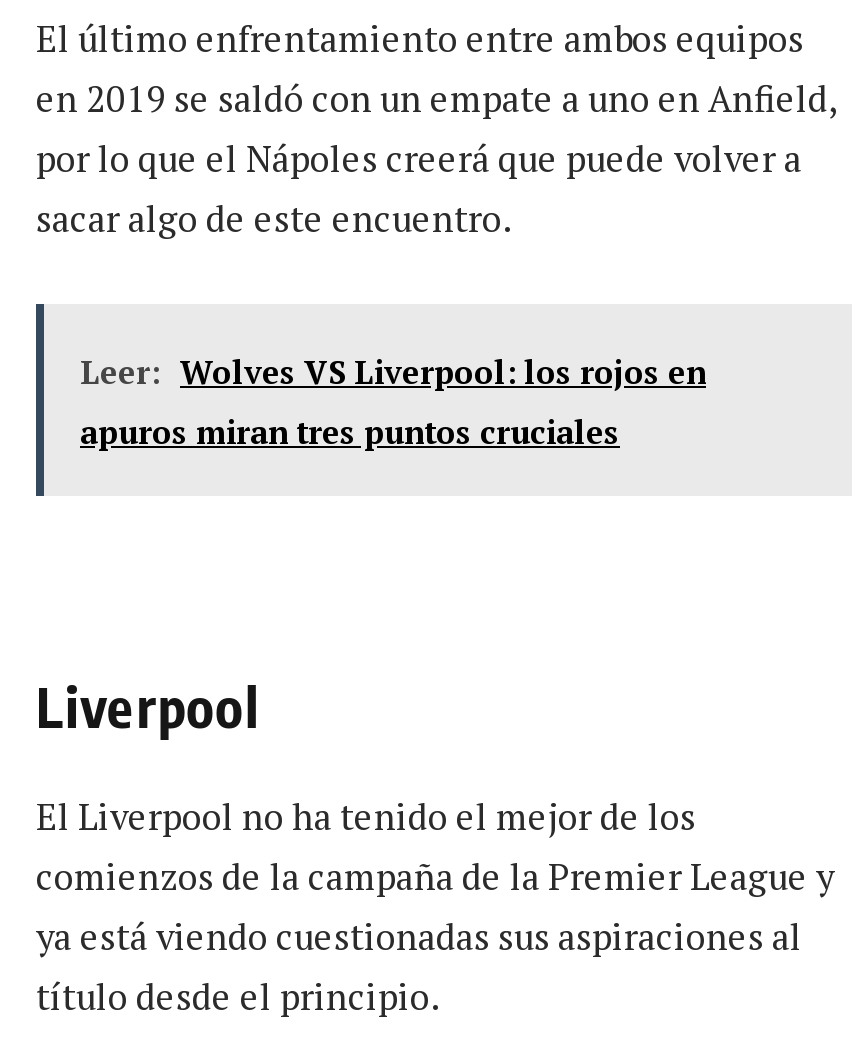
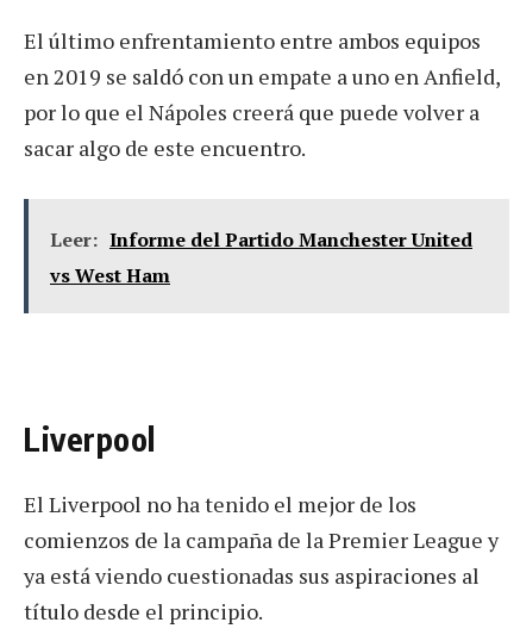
- Leer: Wolves VS Liverpool: los rojos en
- apuros miran tres puntos cruciales
+ Leer: Informe del Partido Manchester United
+ vs West Ham
